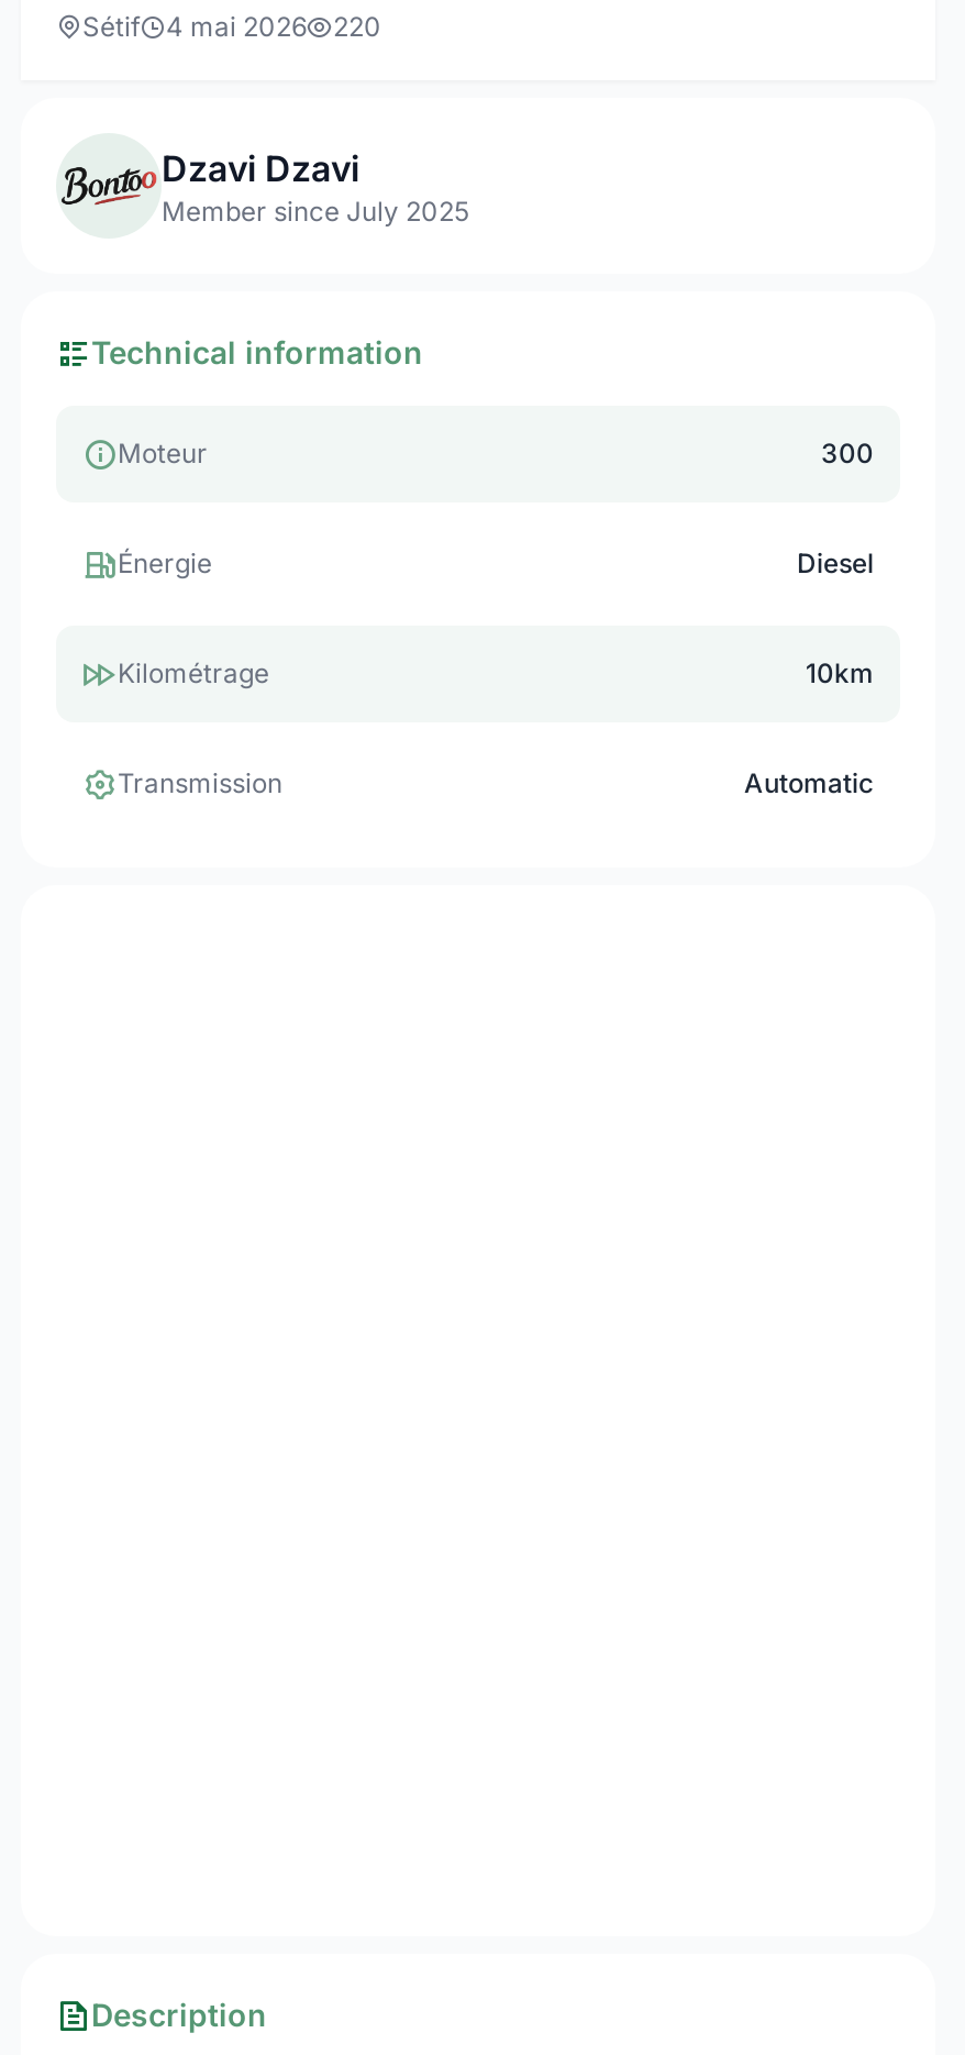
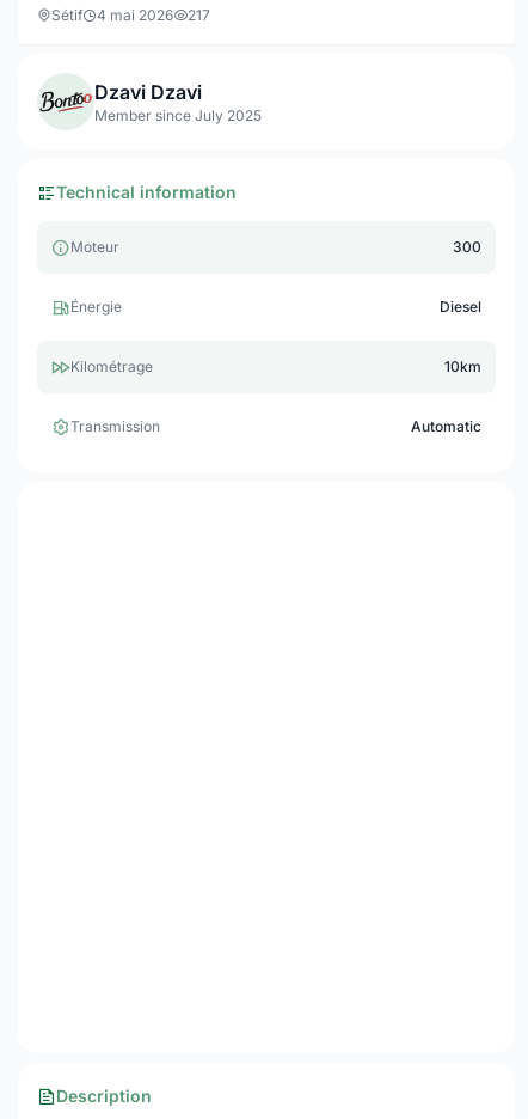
- Sétif 4 mai 2026 220
+ Sétif 4 mai 2026 217
